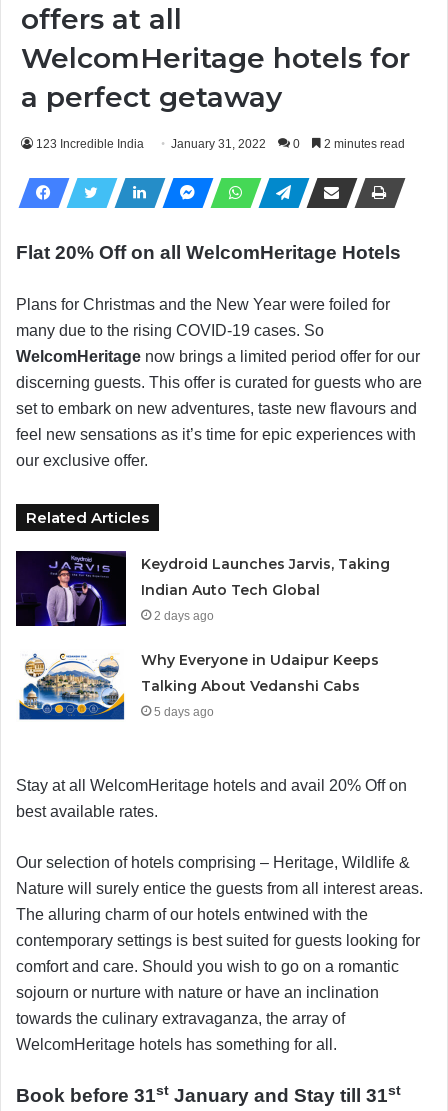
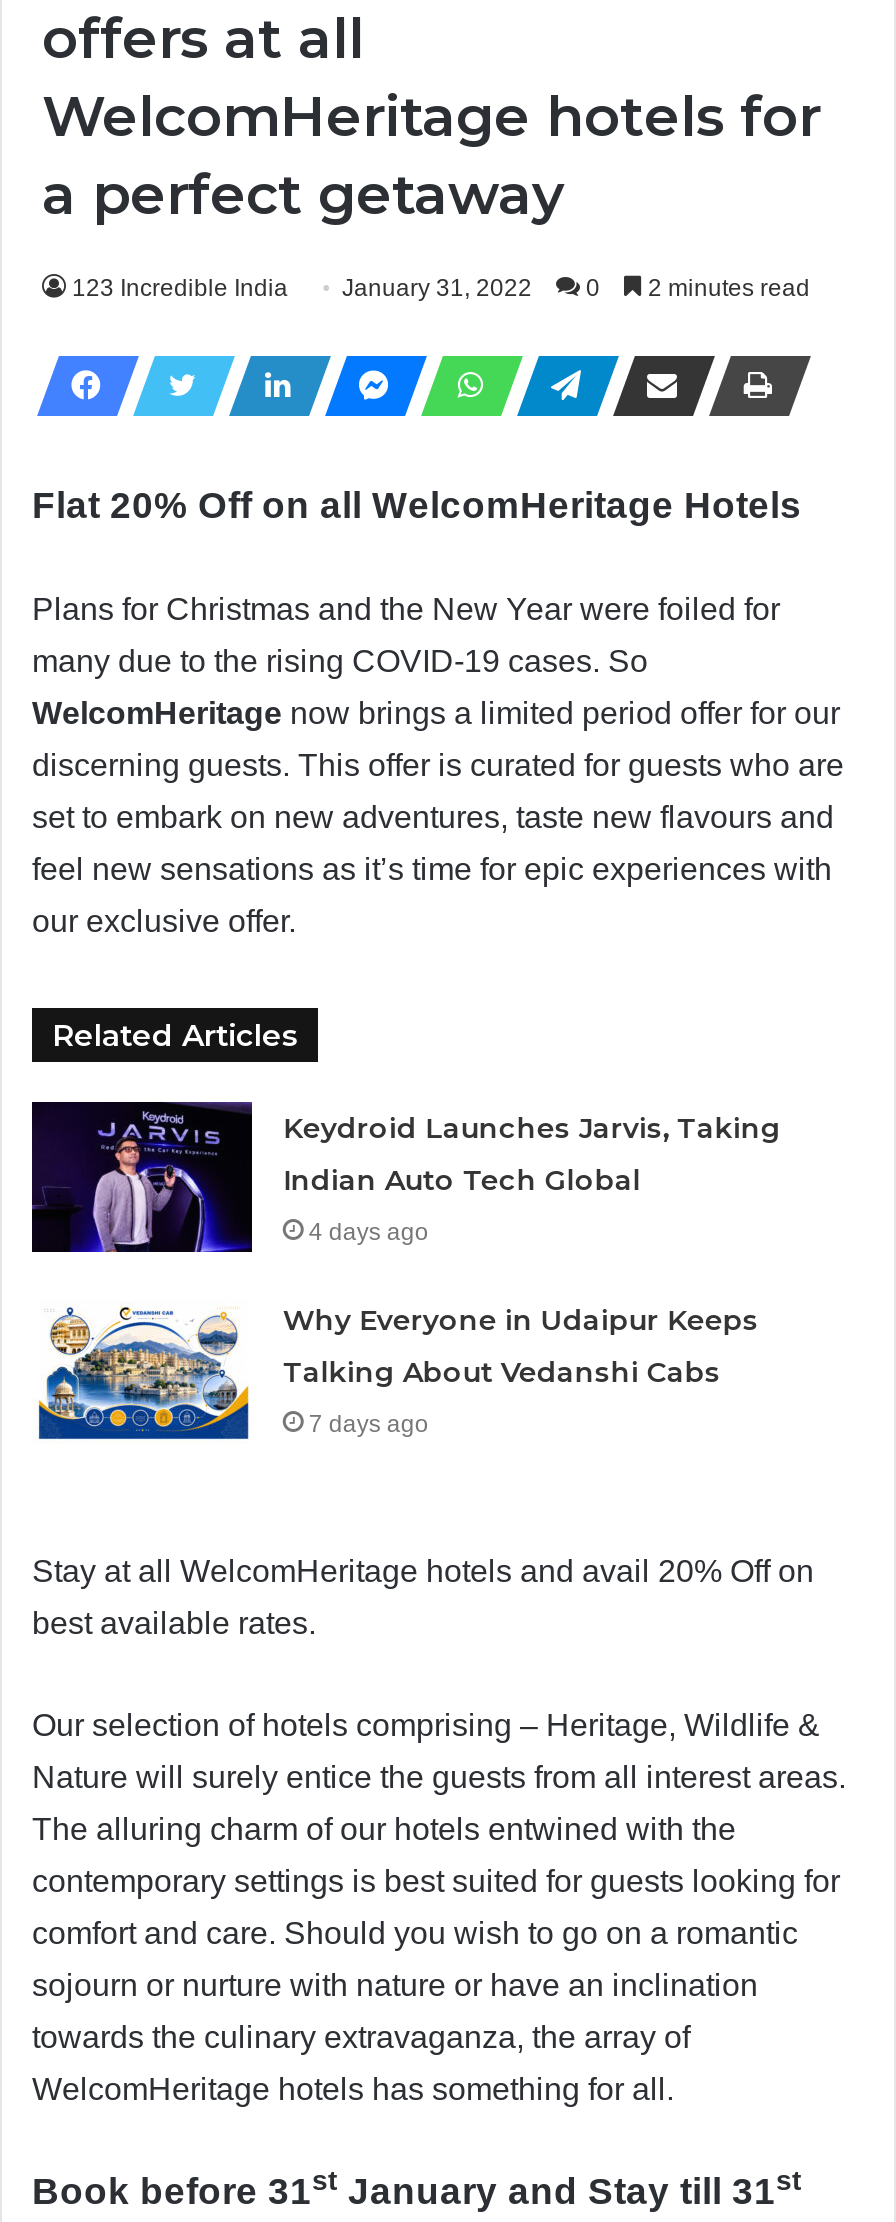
- 2 days ago
+ 4 days ago

- 5 days ago
+ 7 days ago
